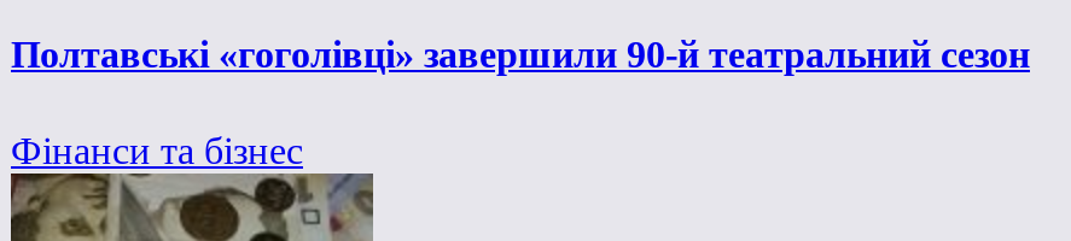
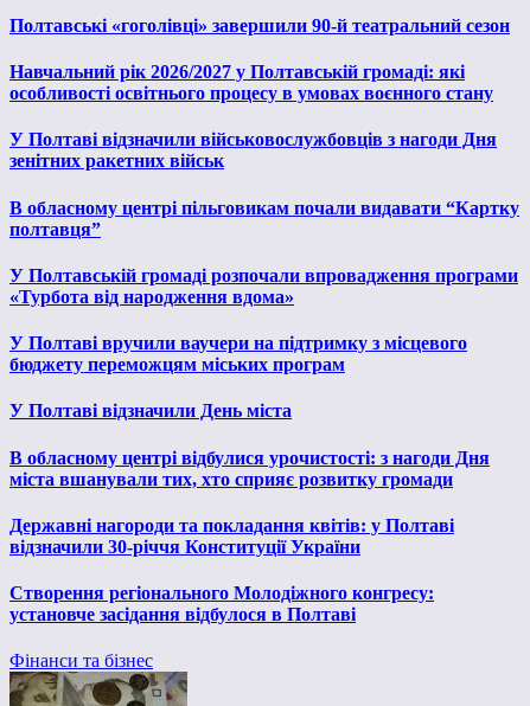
+ Навчальний рік 2026/2027 у Полтавській громаді: які
+ особливості освітнього процесу в умовах воєнного стану
+ У Полтаві відзначили військовослужбовців з нагоди Дня
+ зенітних ракетних військ
+ В обласному центрі пільговикам почали видавати “Картку
+ полтавця”
+ У Полтавській громаді розпочали впровадження програми
+ «Турбота від народження вдома»
+ У Полтаві вручили ваучери на підтримку з місцевого
+ бюджету переможцям міських програм
+ У Полтаві відзначили День міста
+ В обласному центрі відбулися урочистості: з нагоди Дня
+ міста вшанували тих, хто сприяє розвитку громади
+ Державні нагороди та покладання квітів: у Полтаві
+ відзначили 30-річчя Конституції України
+ Створення регіонального Молодіжного конгресу:
+ установче засідання відбулося в Полтаві
